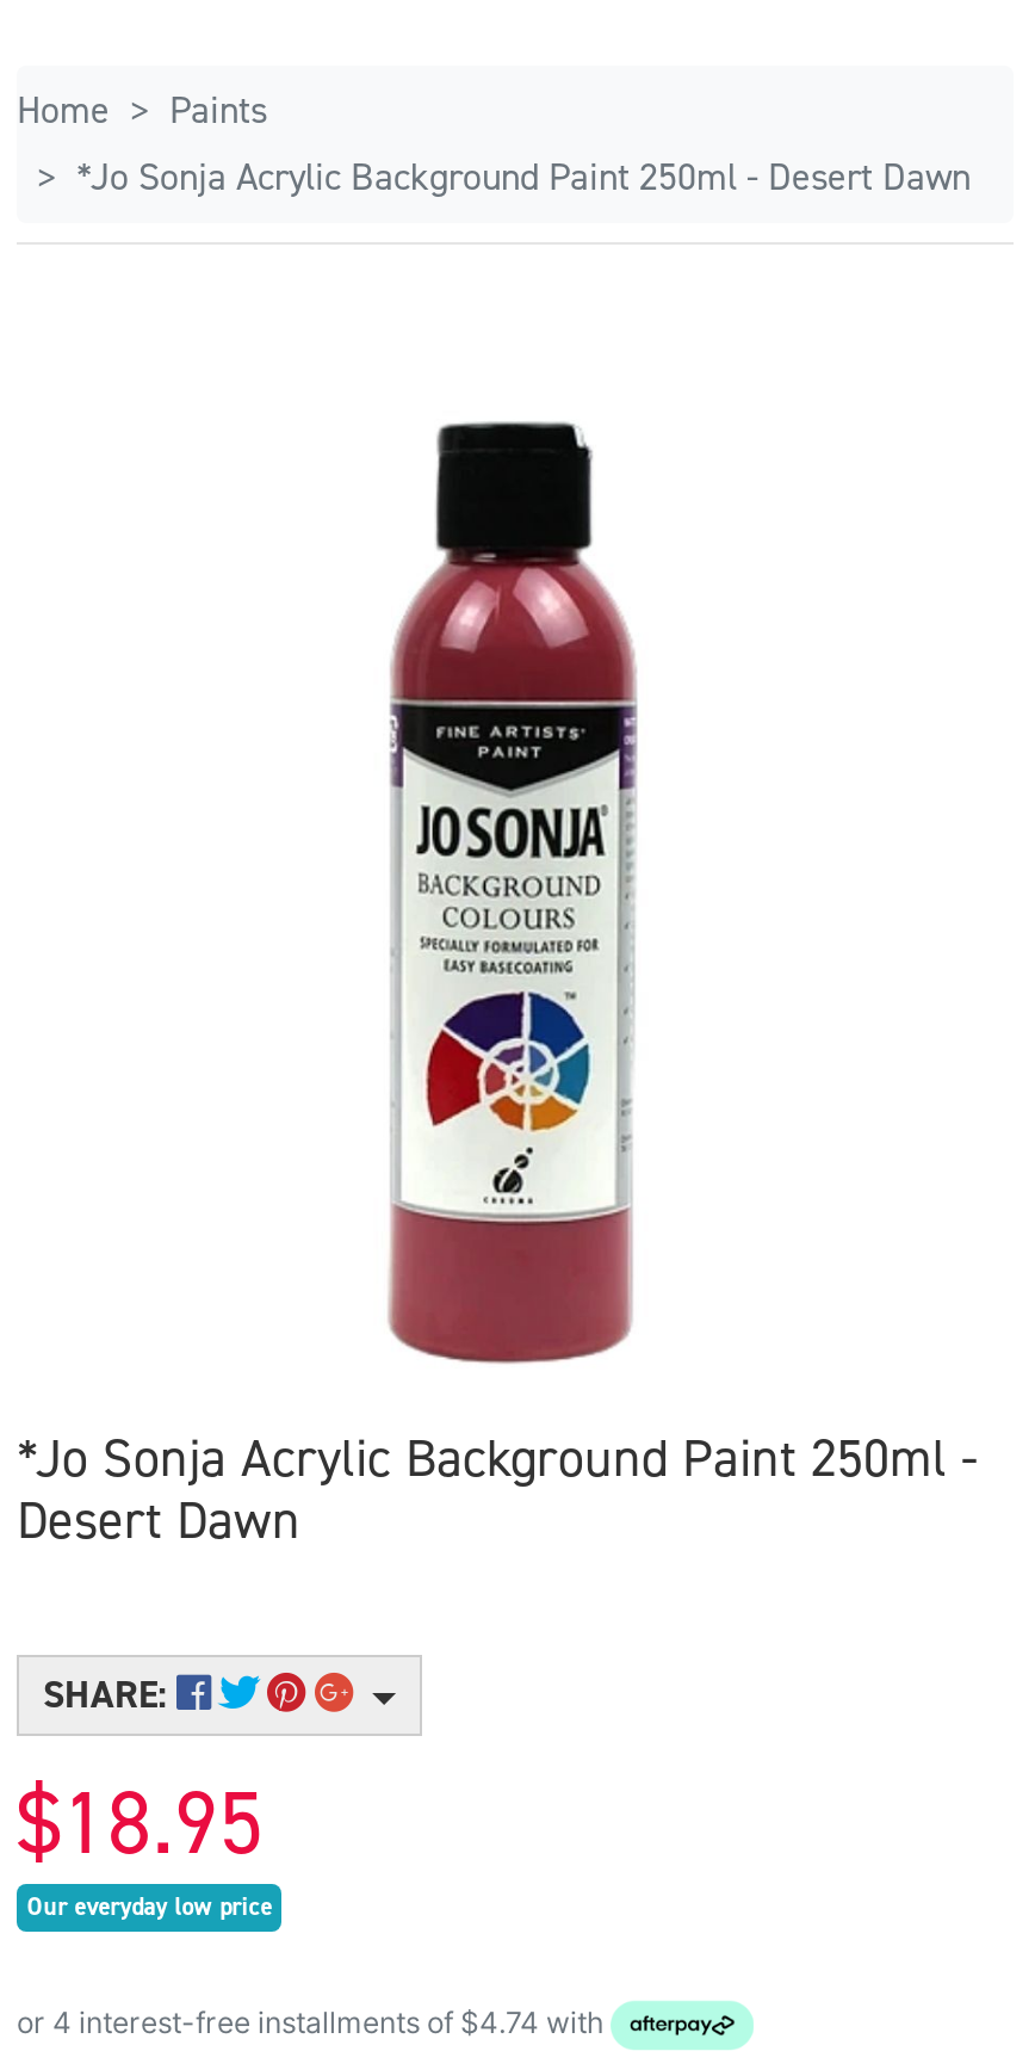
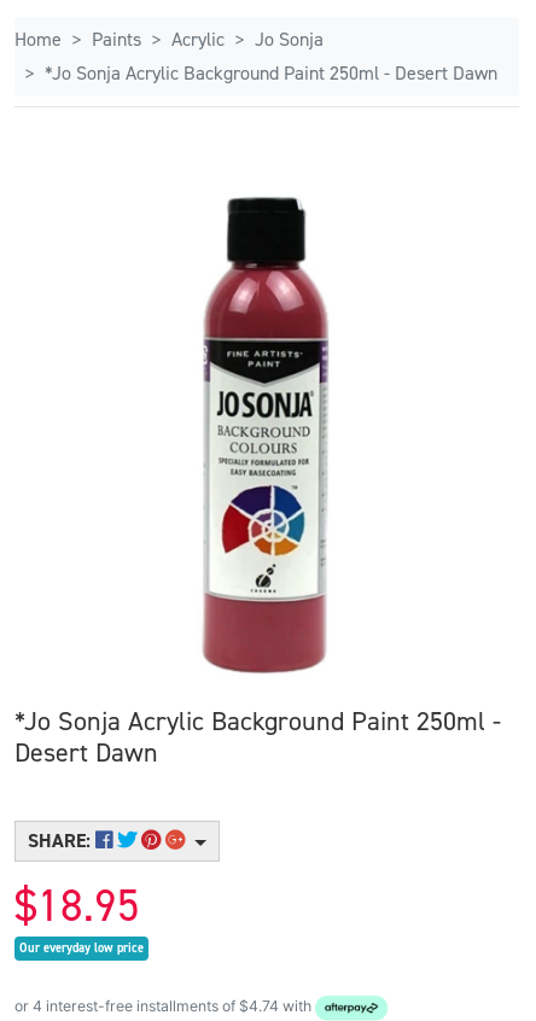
+ Acrylic
+ Jo Sonja
